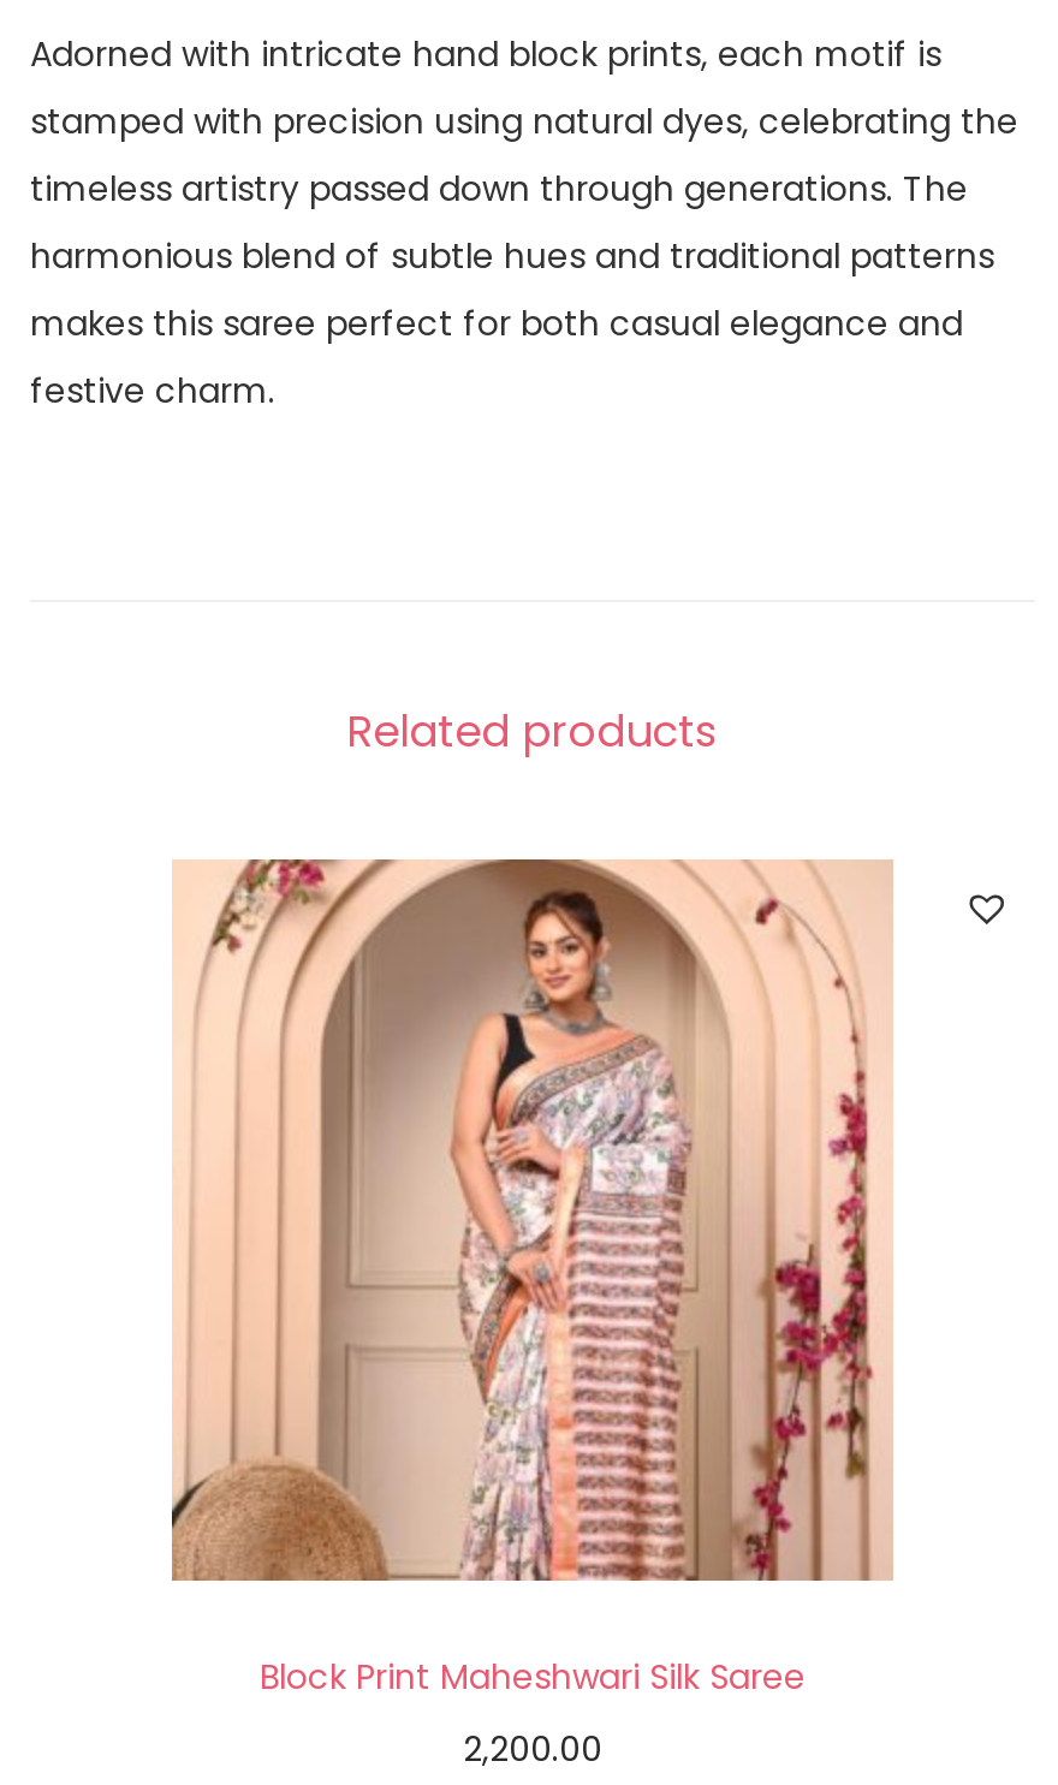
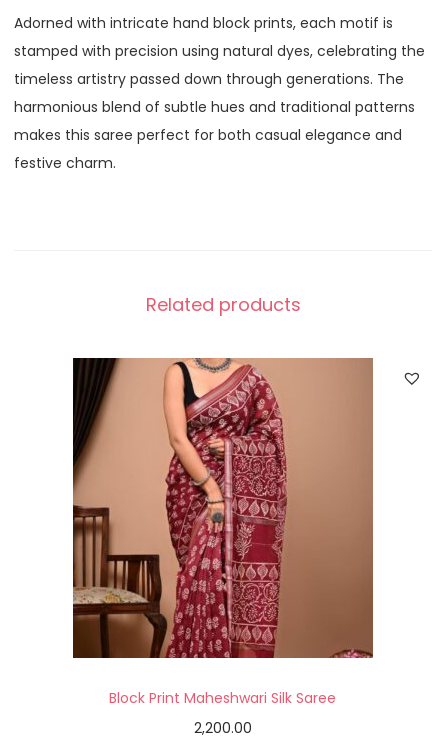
- [image]
+ [image]
